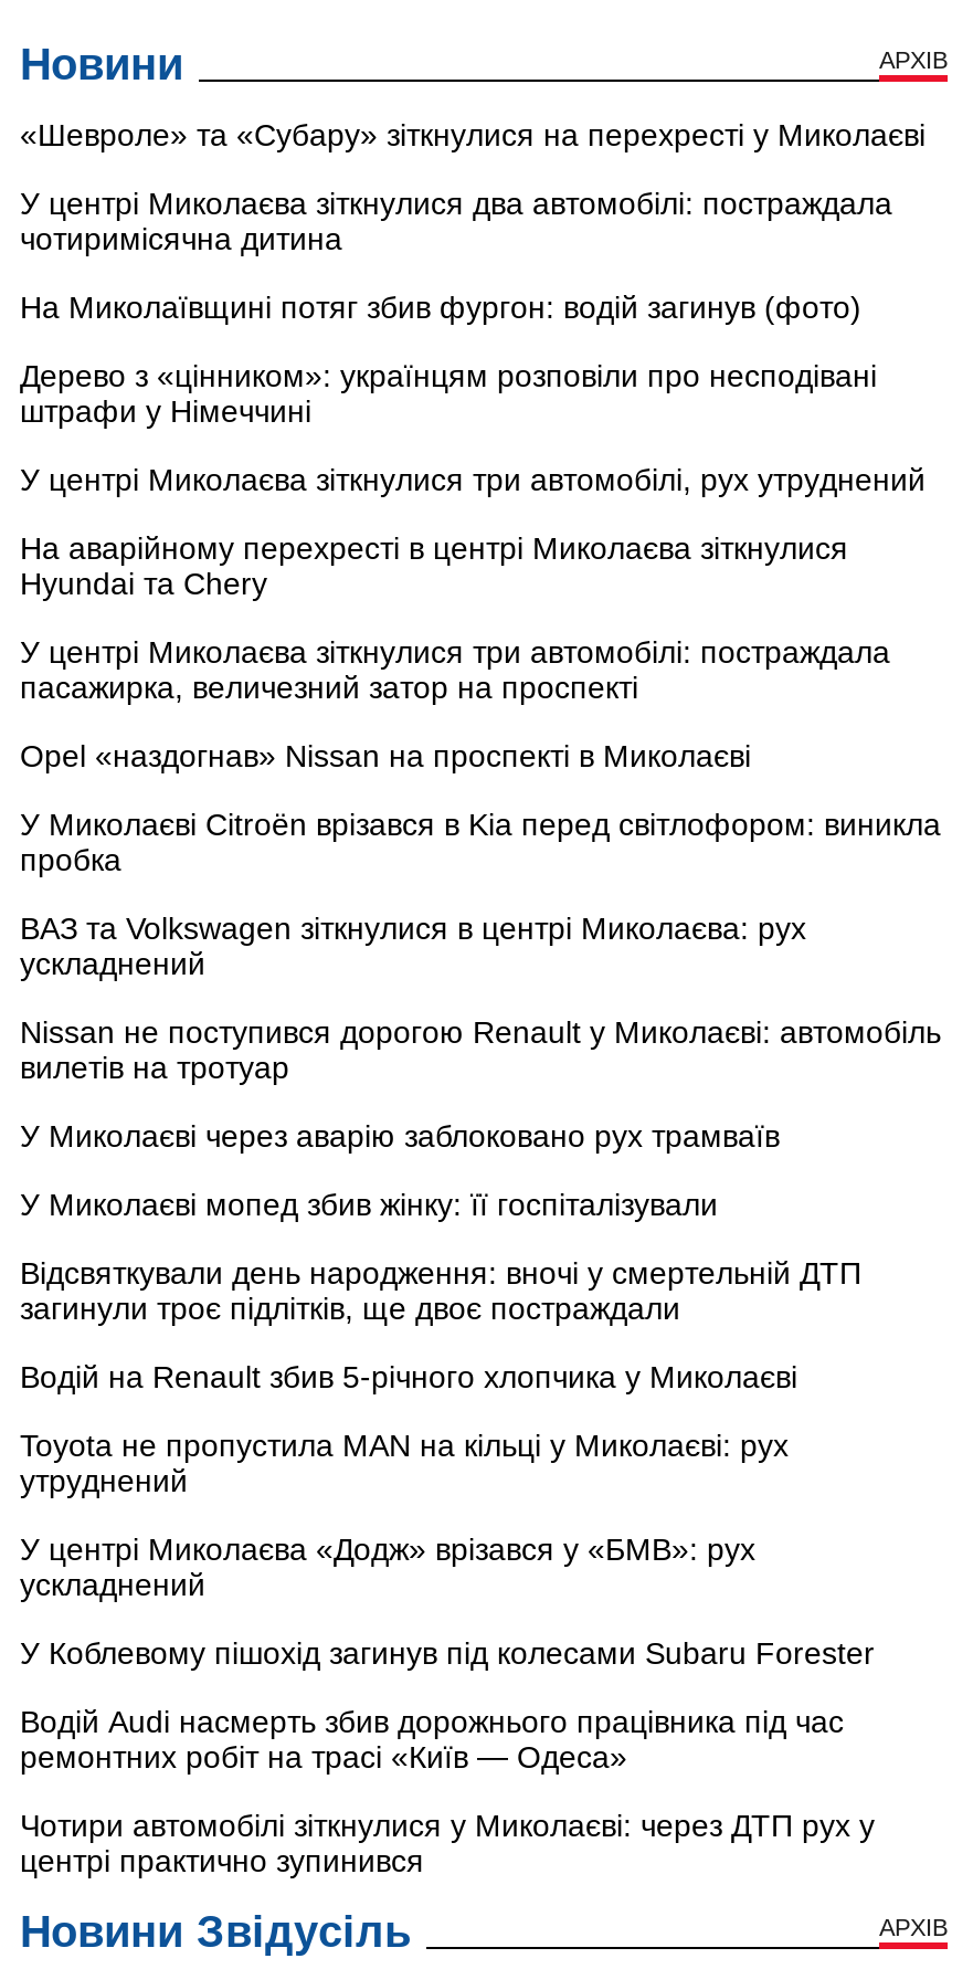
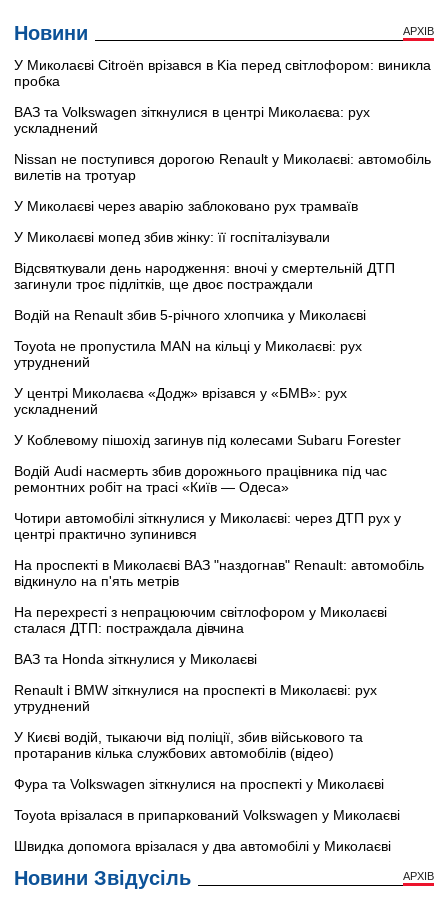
- «Шевроле» та «Субару» зіткнулися на перехресті у Миколаєві
- У центрі Миколаєва зіткнулися два автомобілі: постраждала
- чотиримісячна дитина
- На Миколаївщині потяг збив фургон: водій загинув (фото)
- Дерево з «цінником»: українцям розповіли про несподівані
- штрафи у Німеччині
- У центрі Миколаєва зіткнулися три автомобілі, рух утруднений
- На аварійному перехресті в центрі Миколаєва зіткнулися
- Hyundai та Chery
- У центрі Миколаєва зіткнулися три автомобілі: постраждала
- пасажирка, величезний затор на проспекті
- Opel «наздогнав» Nissan на проспекті в Миколаєві

moved up: У Миколаєві Citroën врізався в Kia перед світлофором: виникла | пробка | ВАЗ та Volkswagen зіткнулися в центрі Миколаєва: рух | ... | Чотири автомобілі зіткнулися у Миколаєві: через ДТП рух у | центрі практично зупинився

+ На проспекті в Миколаєві ВАЗ "наздогнав" Renault: автомобіль
+ відкинуло на п'ять метрів
+ На перехресті з непрацюючим світлофором у Миколаєві
+ сталася ДТП: постраждала дівчина
+ ВАЗ та Honda зіткнулися у Миколаєві
+ Renault і BMW зіткнулися на проспекті в Миколаєві: рух
+ утруднений
+ У Києві водій, тыкаючи від поліції, збив військового та
+ протаранив кілька службових автомобілів (відео)
+ Фура та Volkswagen зіткнулися на проспекті у Миколаєві
+ Toyota врізалася в припаркований Volkswagen у Миколаєві
+ Швидка допомога врізалася у два автомобілі у Миколаєві
